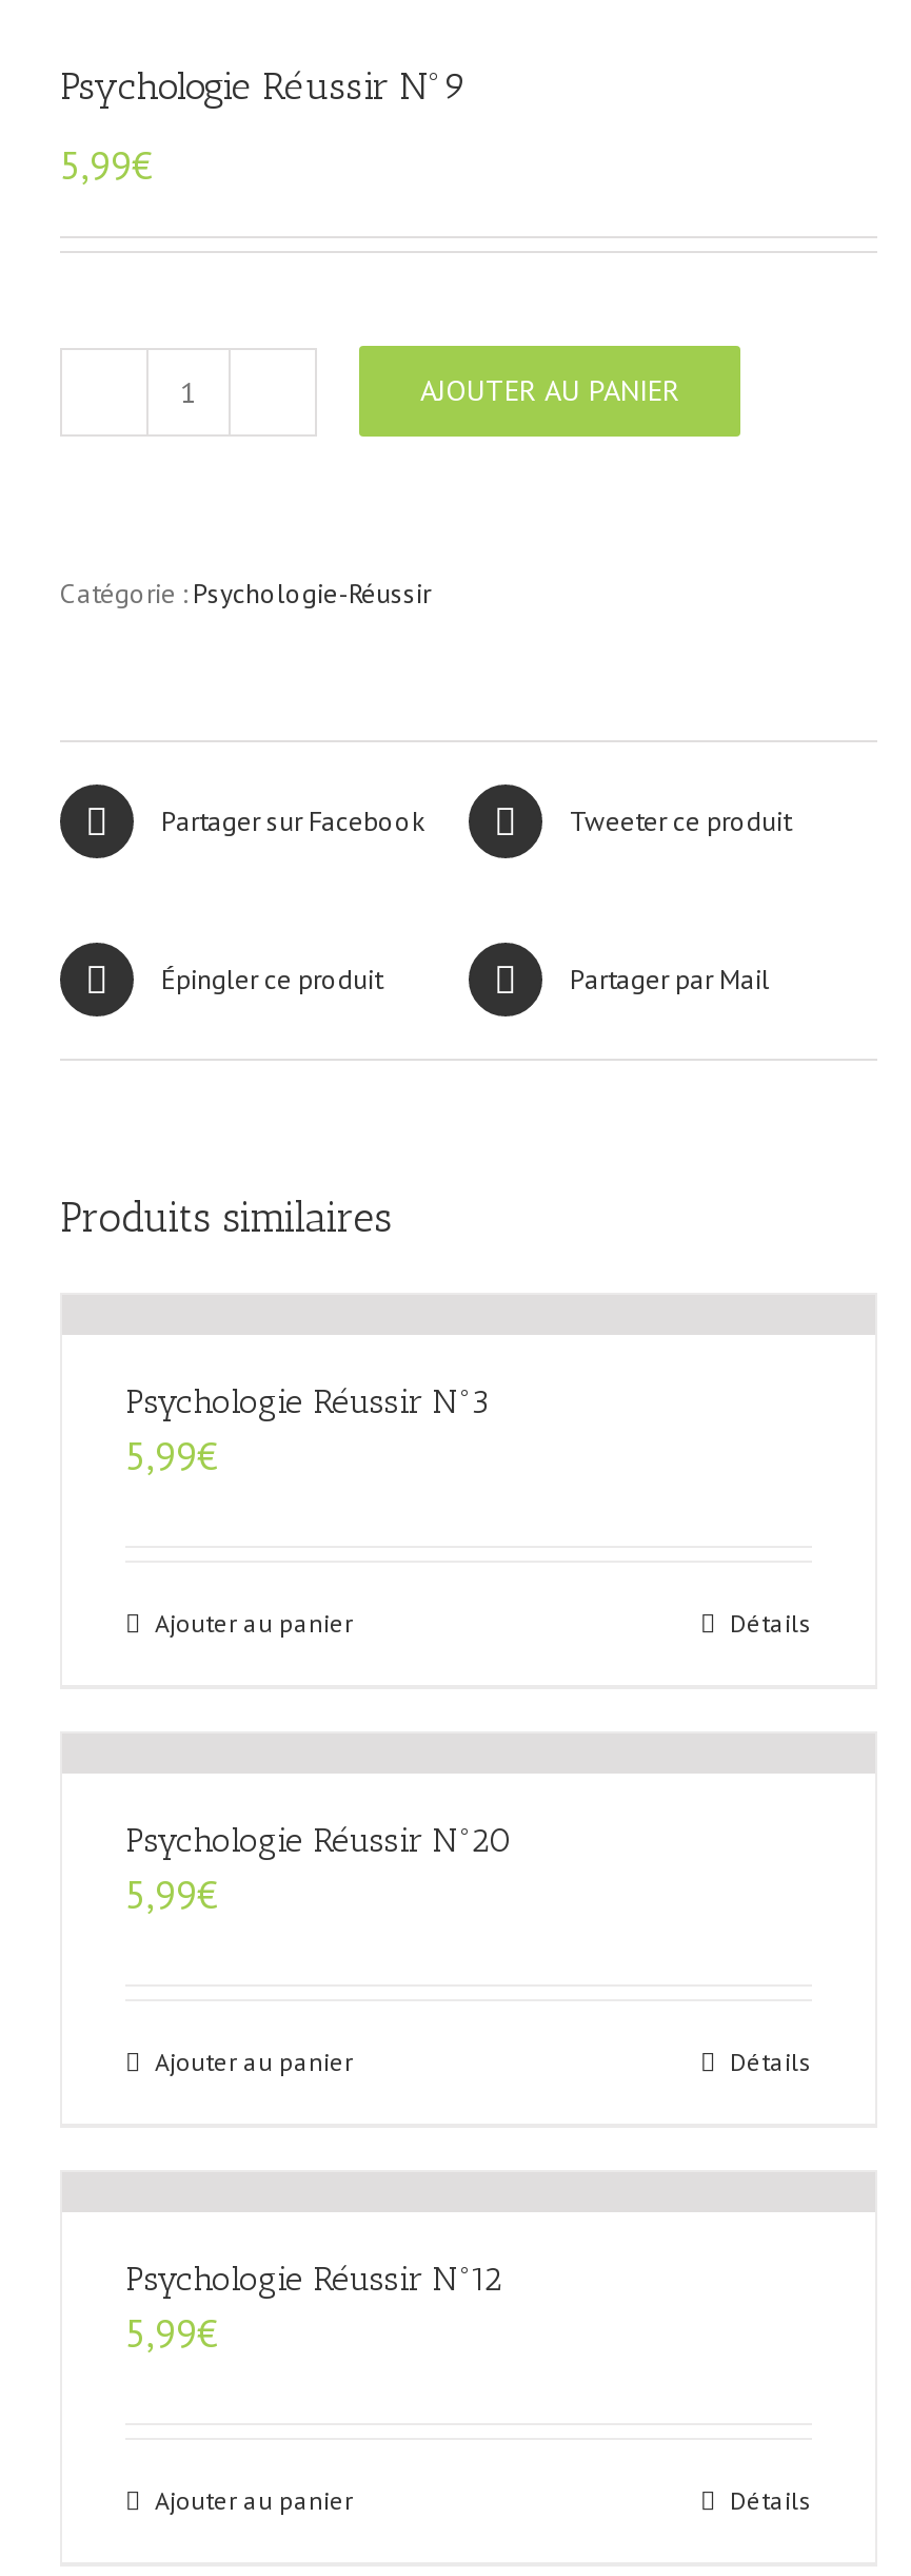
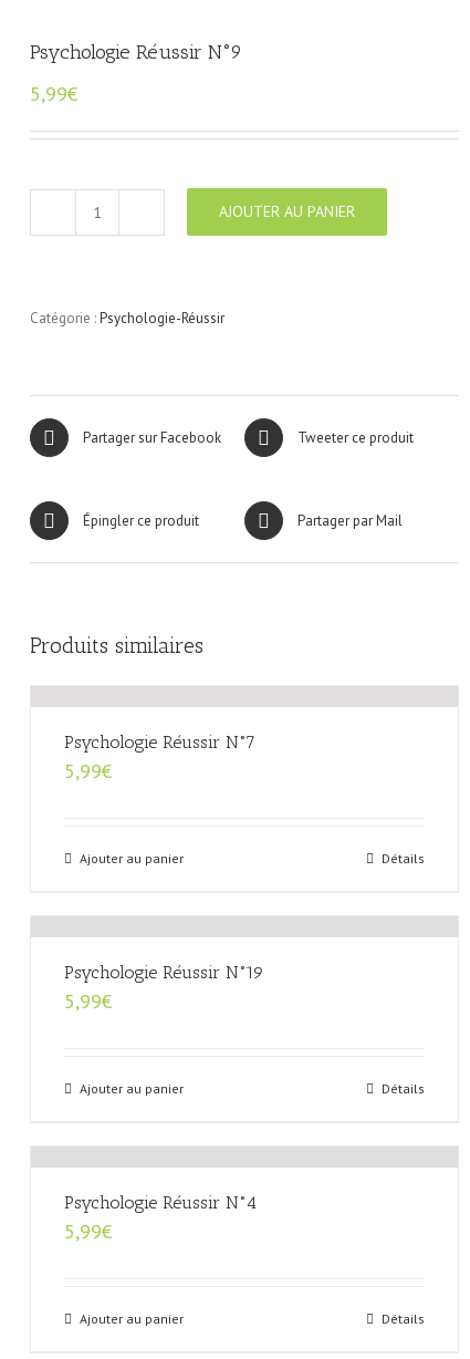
- Psychologie Réussir N°3
+ Psychologie Réussir N°7

- Psychologie Réussir N°20
+ Psychologie Réussir N°19

- Psychologie Réussir N°12
+ Psychologie Réussir N°4
